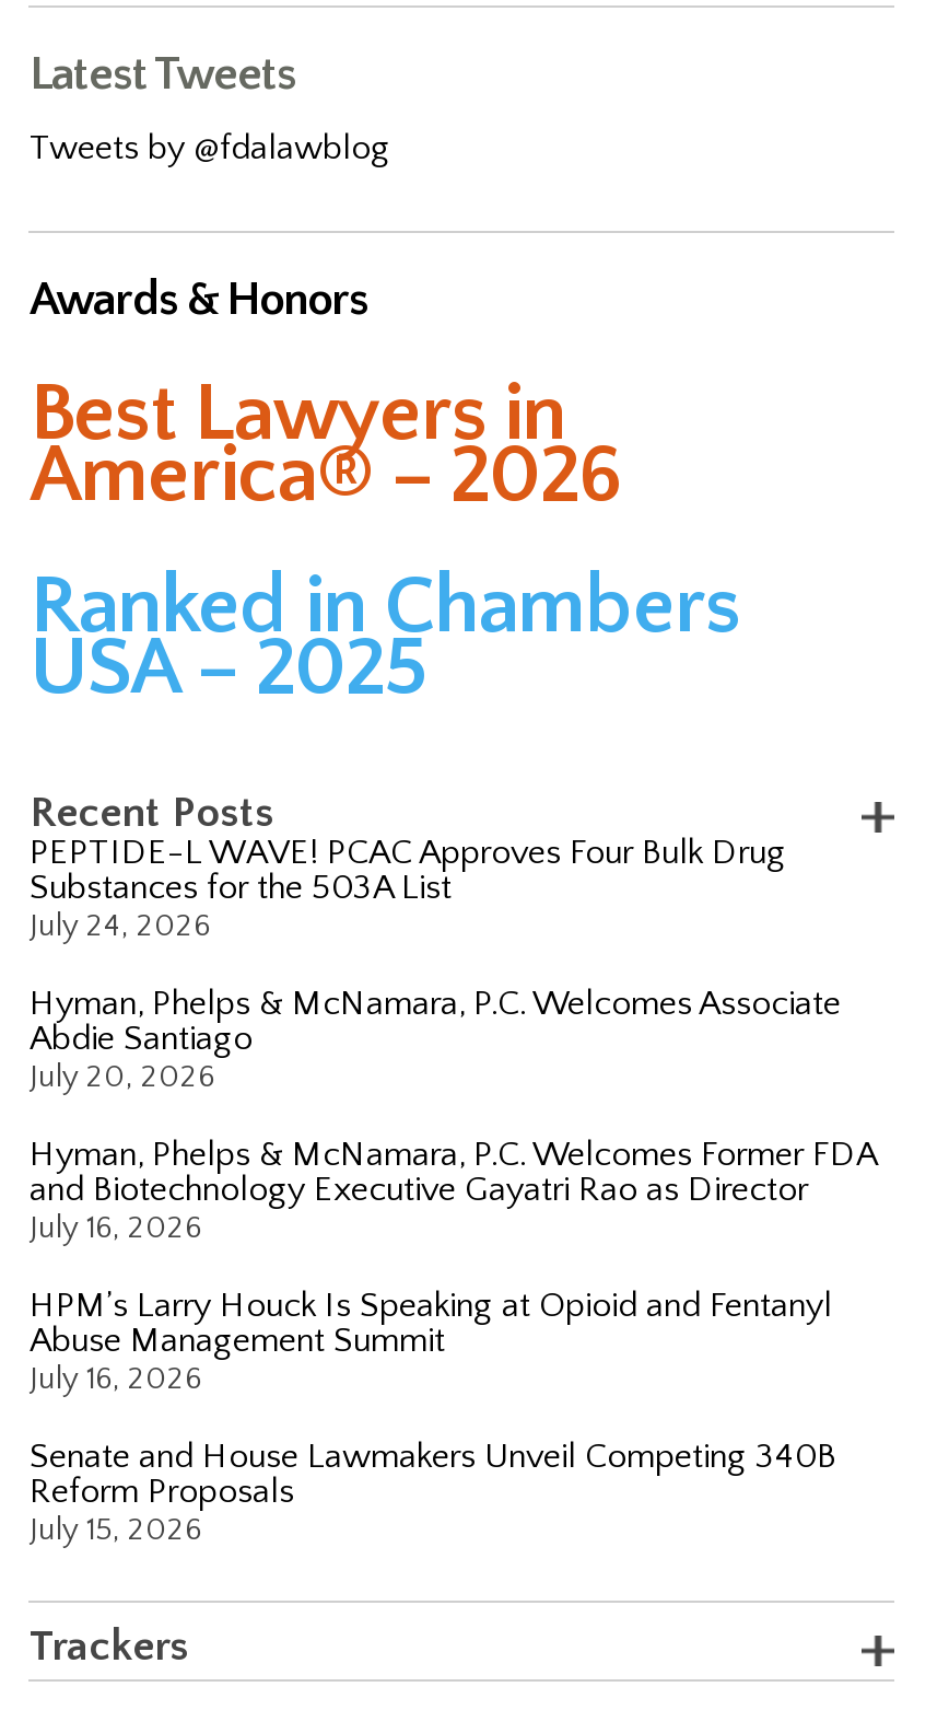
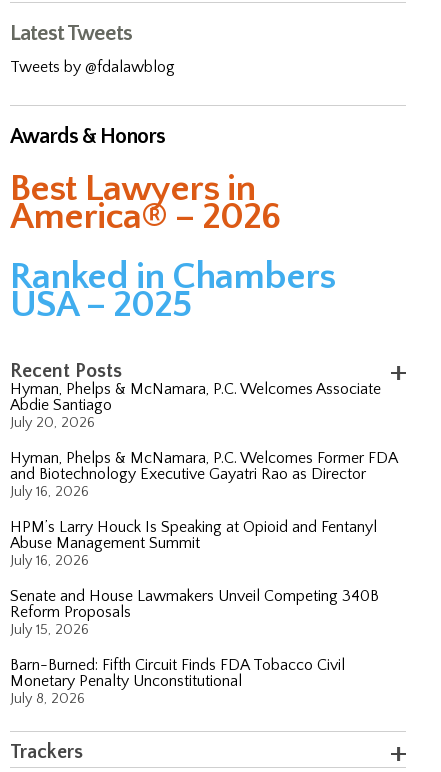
- PEPTIDE-L WAVE! PCAC Approves Four Bulk Drug
- Substances for the 503A List
- July 24, 2026

moved up: Hyman, Phelps & McNamara, P.C. Welcomes Associate | Abdie Santiago | July 20, 2026 | ... | Reform Proposals | July 15, 2026

+ Barn-Burned: Fifth Circuit Finds FDA Tobacco Civil
+ Monetary Penalty Unconstitutional
+ July 8, 2026
